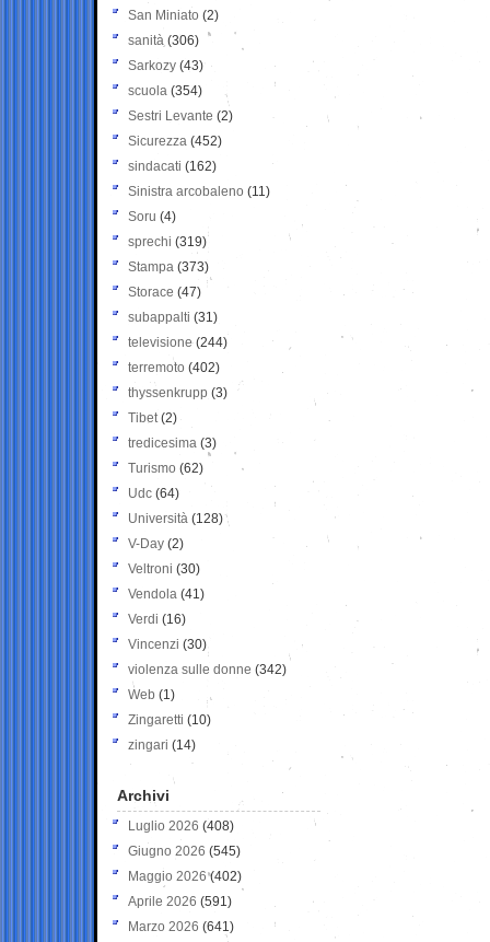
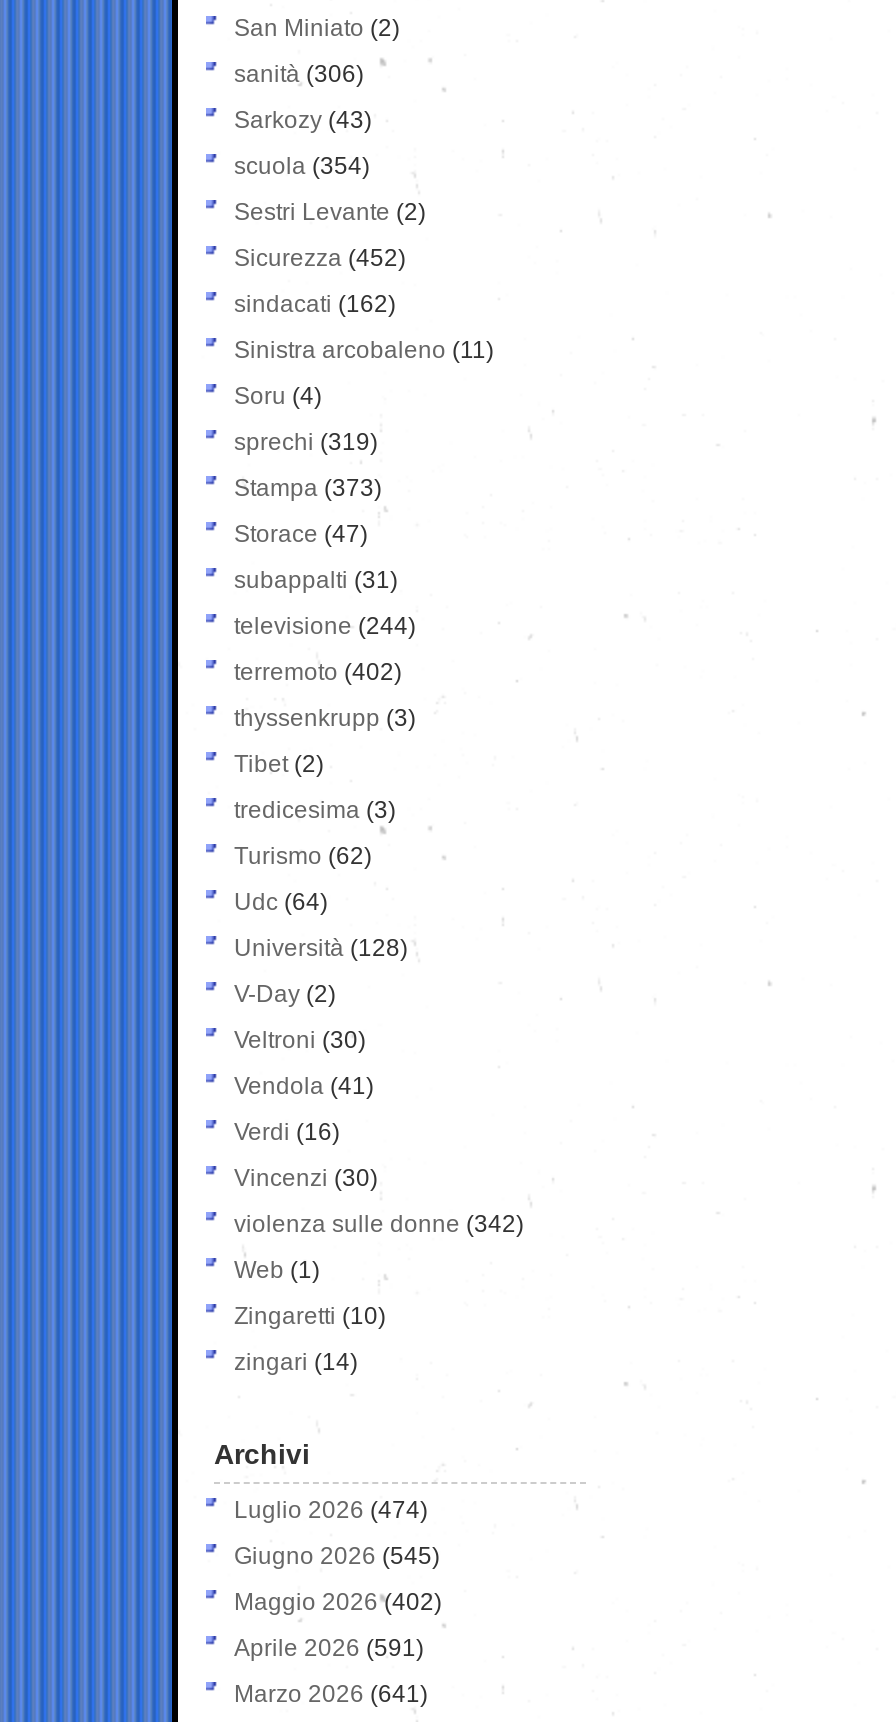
- Luglio 2026 (408)
+ Luglio 2026 (474)
